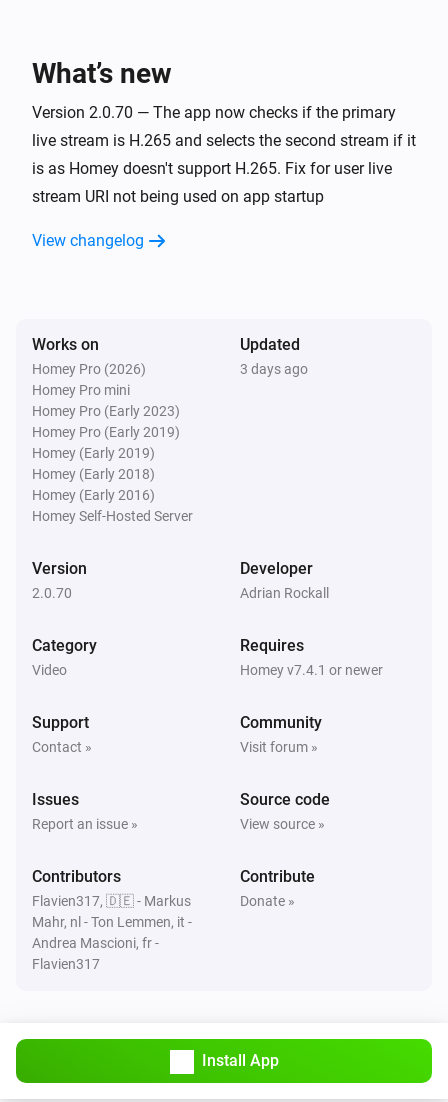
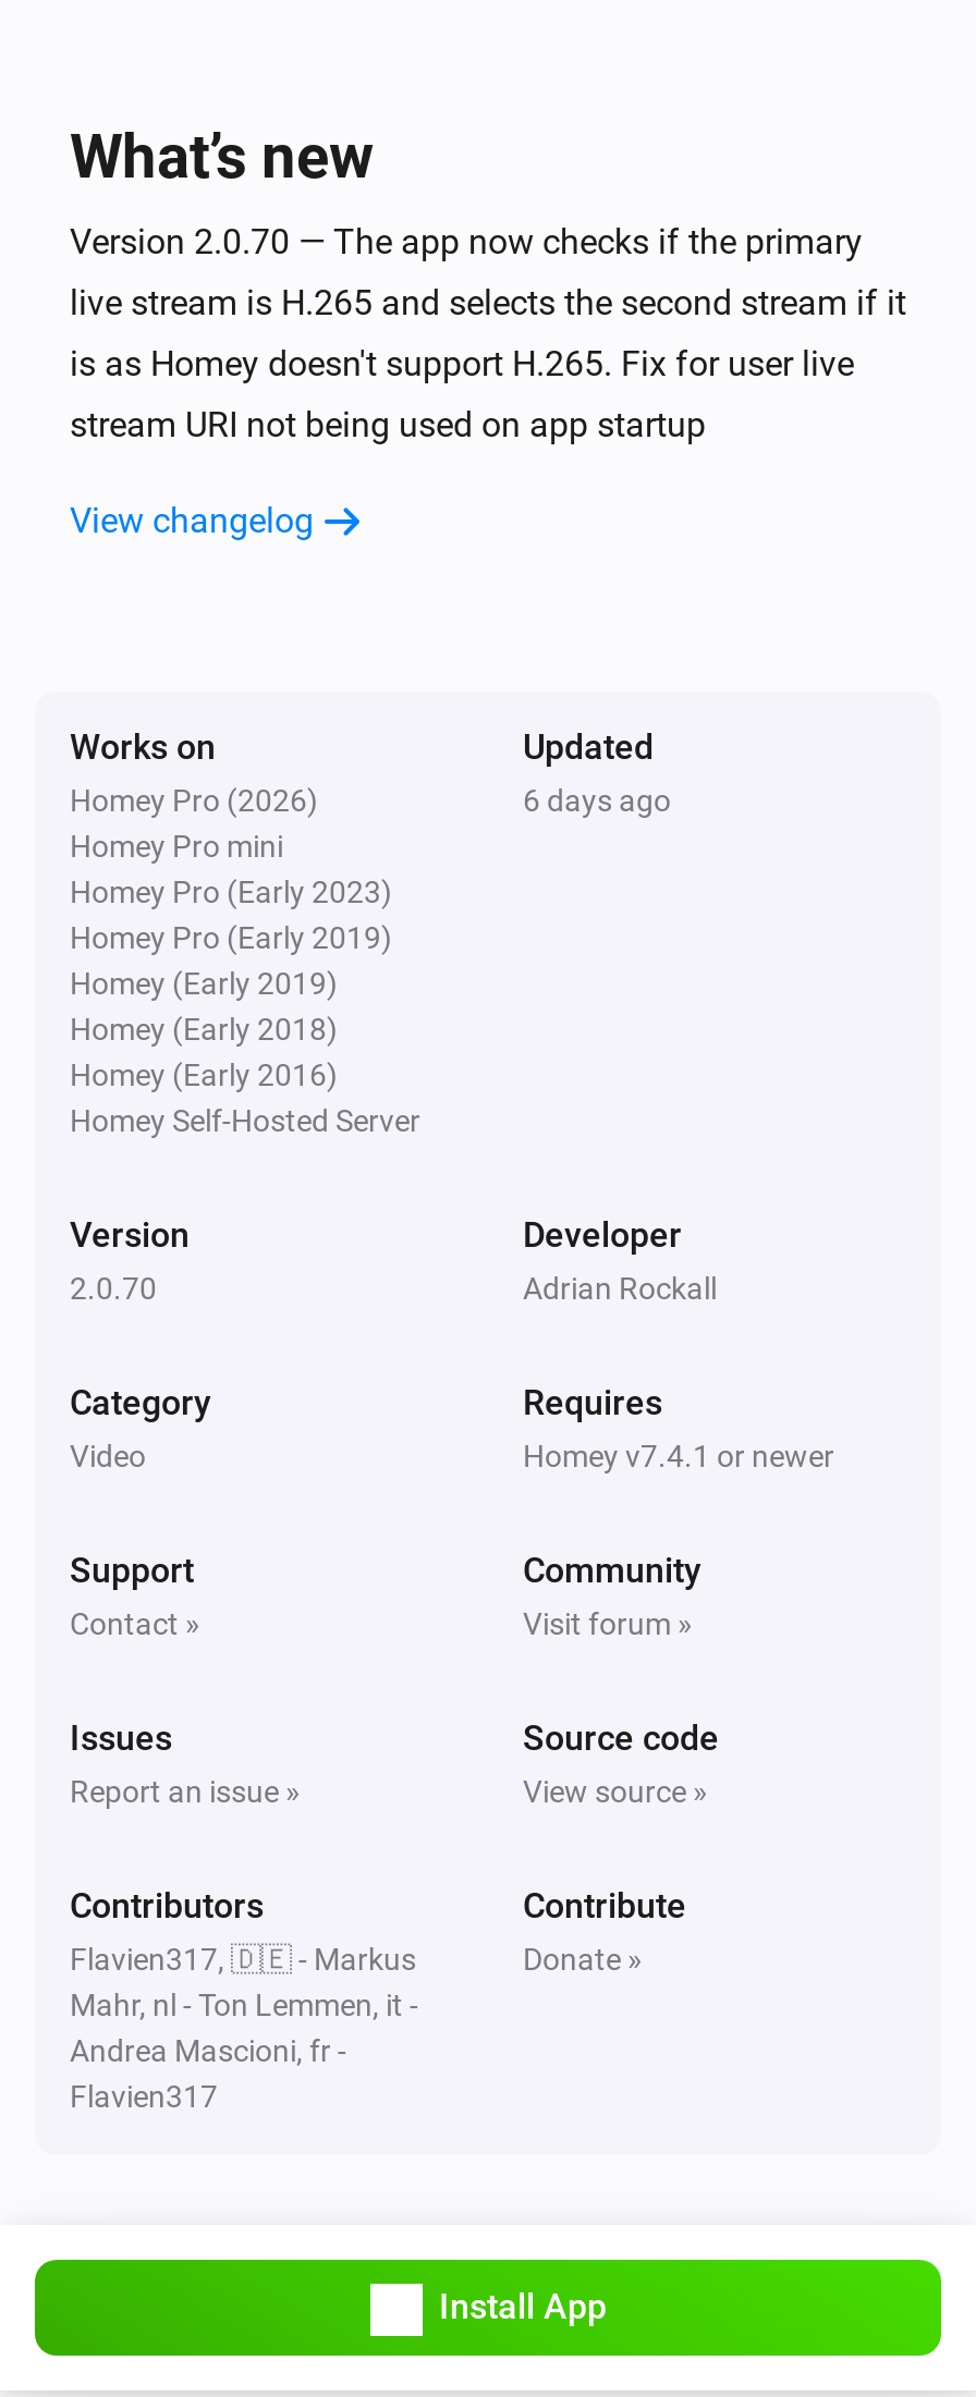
- 3 days ago
+ 6 days ago
